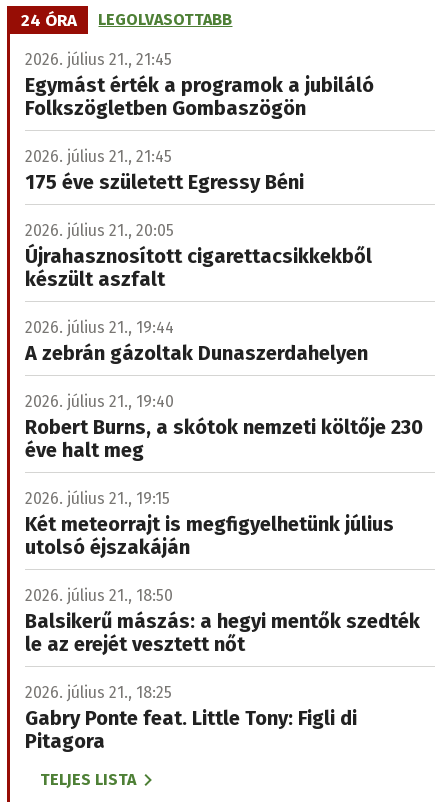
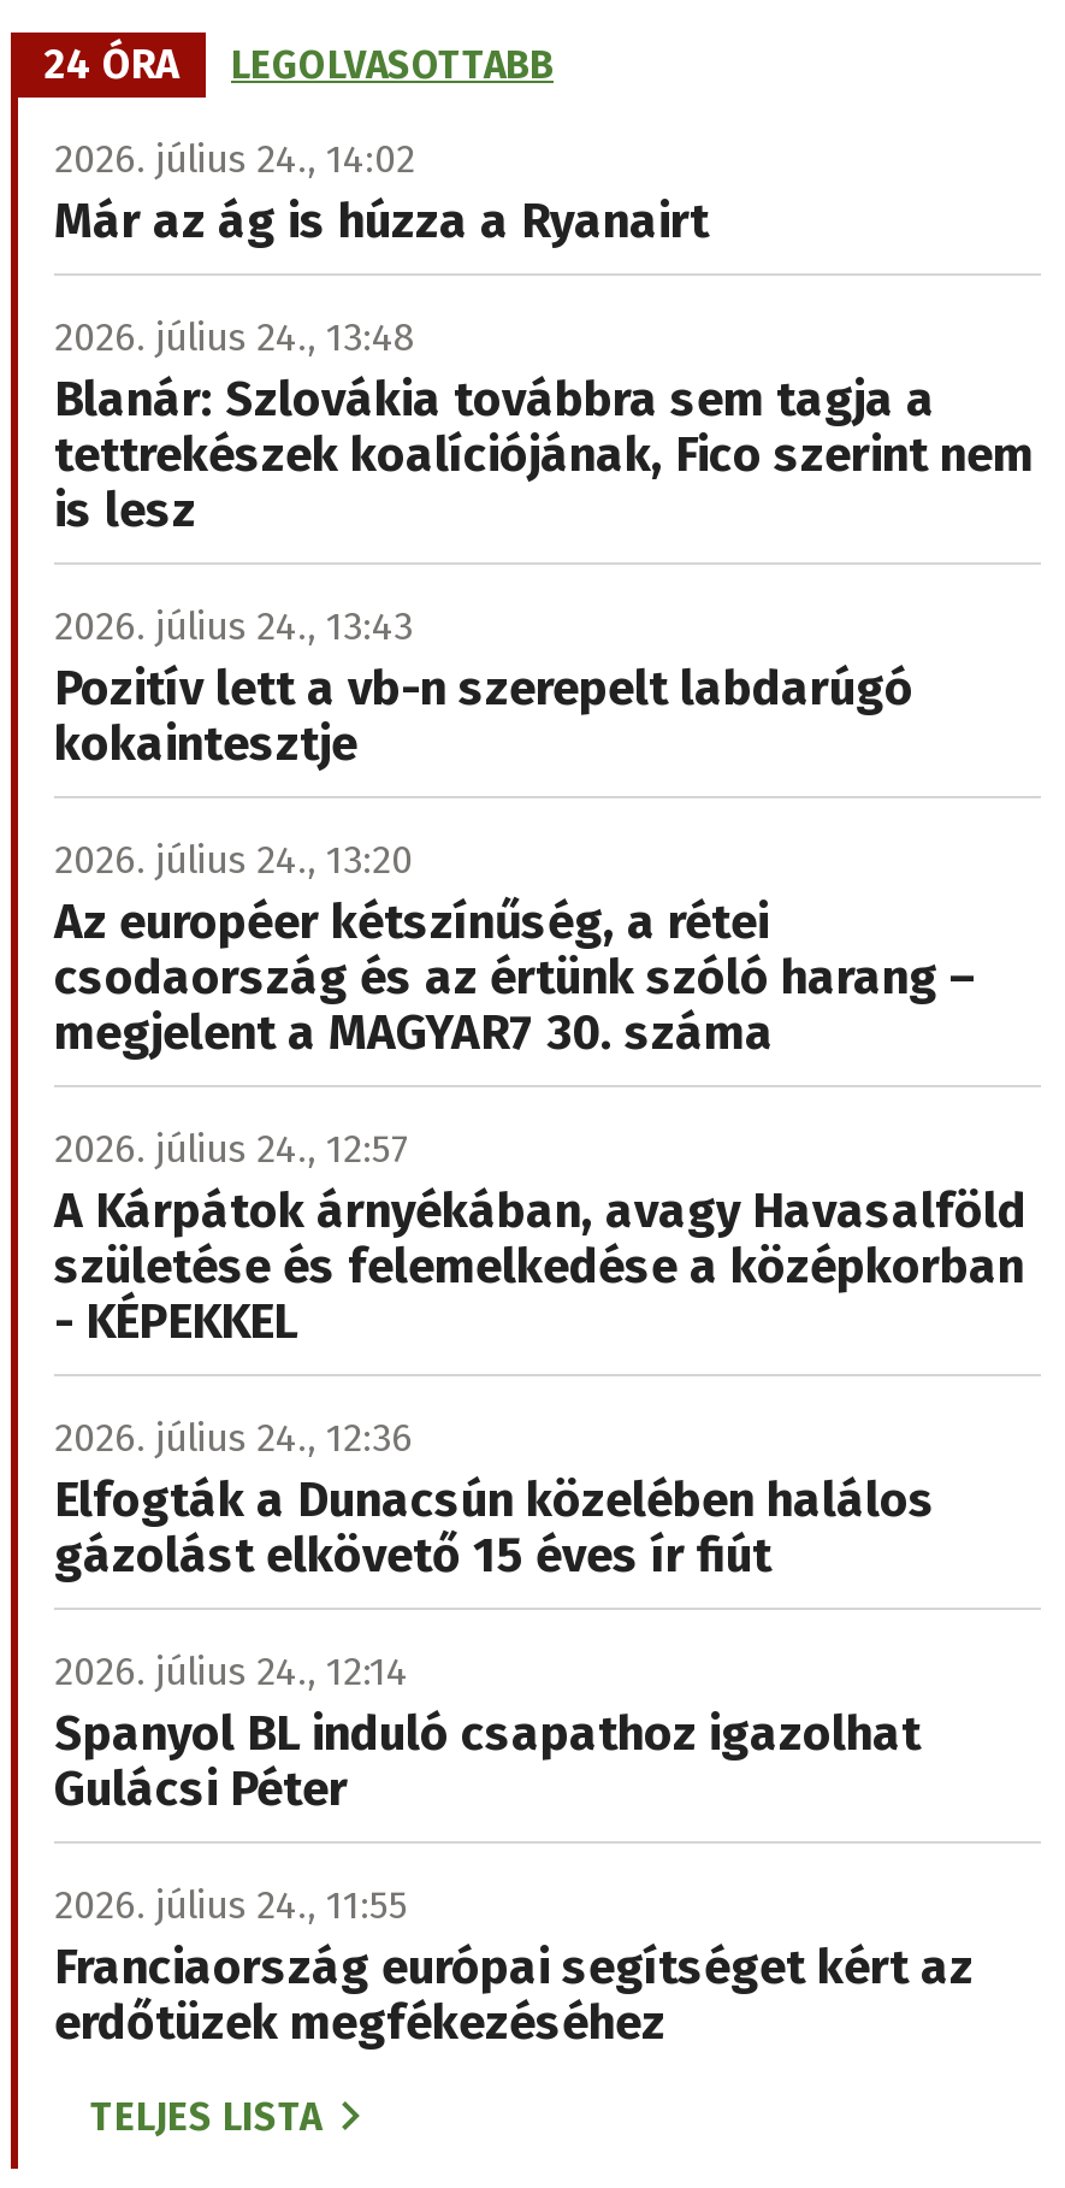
- 2026. július 21., 21:45
- Egymást érték a programok a jubiláló
- Folkszögletben Gombaszögön
+ 2026. július 24., 14:02
+ Már az ág is húzza a Ryanairt

- 2026. július 21., 21:45
- 175 éve született Egressy Béni
+ 2026. július 24., 13:48
+ Blanár: Szlovákia továbbra sem tagja a
+ tettrekészek koalíciójának, Fico szerint nem
+ is lesz

- 2026. július 21., 20:05
- Újrahasznosított cigarettacsikkekből
- készült aszfalt
+ 2026. július 24., 13:43
+ Pozitív lett a vb-n szerepelt labdarúgó
+ kokaintesztje

- 2026. július 21., 19:44
- A zebrán gázoltak Dunaszerdahelyen
+ 2026. július 24., 13:20
+ Az européer kétszínűség, a rétei
+ csodaország és az értünk szóló harang –
+ megjelent a MAGYAR7 30. száma

- 2026. július 21., 19:40
- Robert Burns, a skótok nemzeti költője 230
- éve halt meg
+ 2026. július 24., 12:57
+ A Kárpátok árnyékában, avagy Havasalföld
+ születése és felemelkedése a középkorban
+ - KÉPEKKEL

- 2026. július 21., 19:15
- Két meteorrajt is megfigyelhetünk július
- utolsó éjszakáján
+ 2026. július 24., 12:36
+ Elfogták a Dunacsún közelében halálos
+ gázolást elkövető 15 éves ír fiút

- 2026. július 21., 18:50
- Balsikerű mászás: a hegyi mentők szedték
- le az erejét vesztett nőt
+ 2026. július 24., 12:14
+ Spanyol BL induló csapathoz igazolhat
+ Gulácsi Péter

- 2026. július 21., 18:25
- Gabry Ponte feat. Little Tony: Figli di
- Pitagora
+ 2026. július 24., 11:55
+ Franciaország európai segítséget kért az
+ erdőtüzek megfékezéséhez
